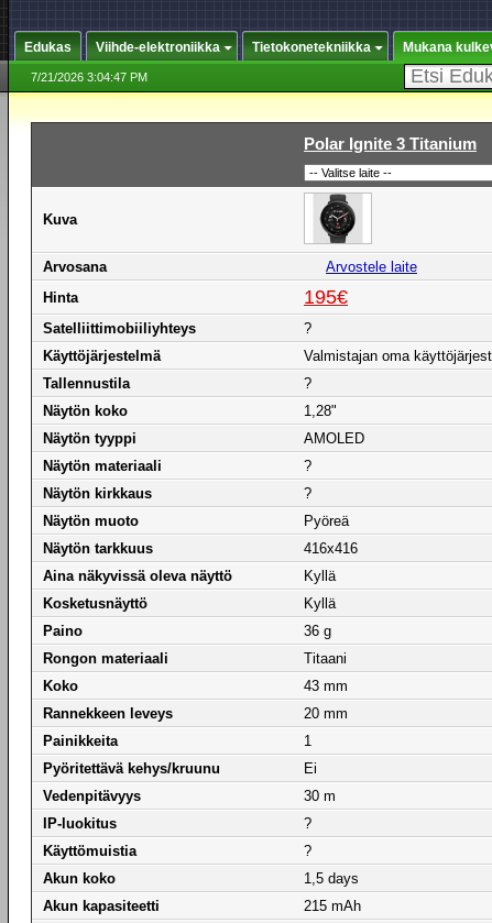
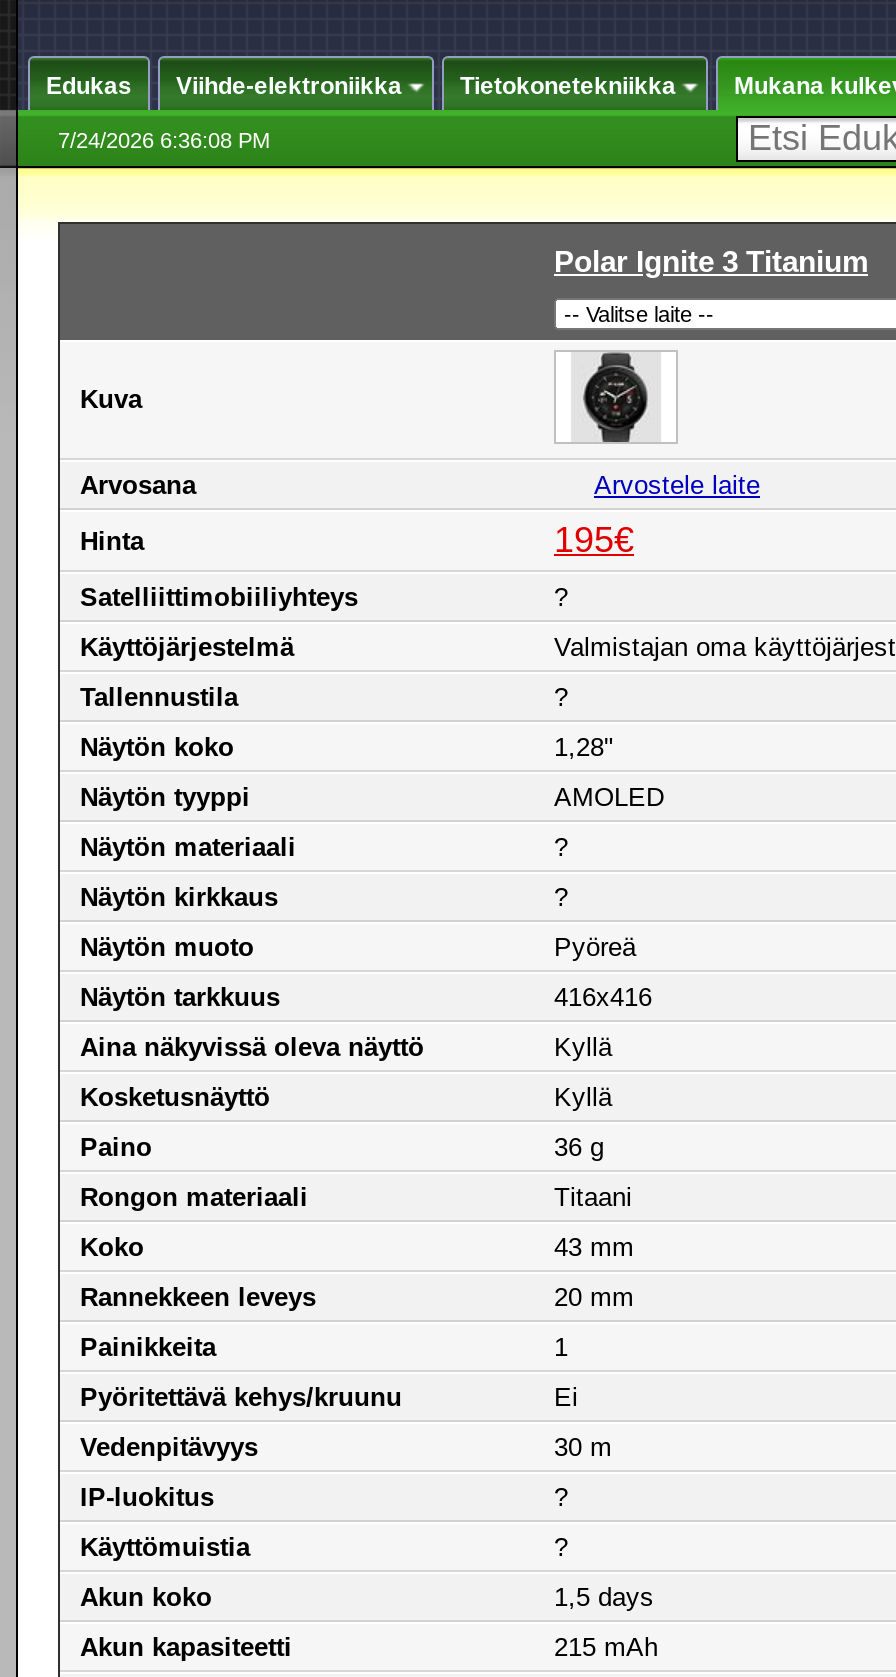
- 7/21/2026 3:04:47 PM
+ 7/24/2026 6:36:08 PM
